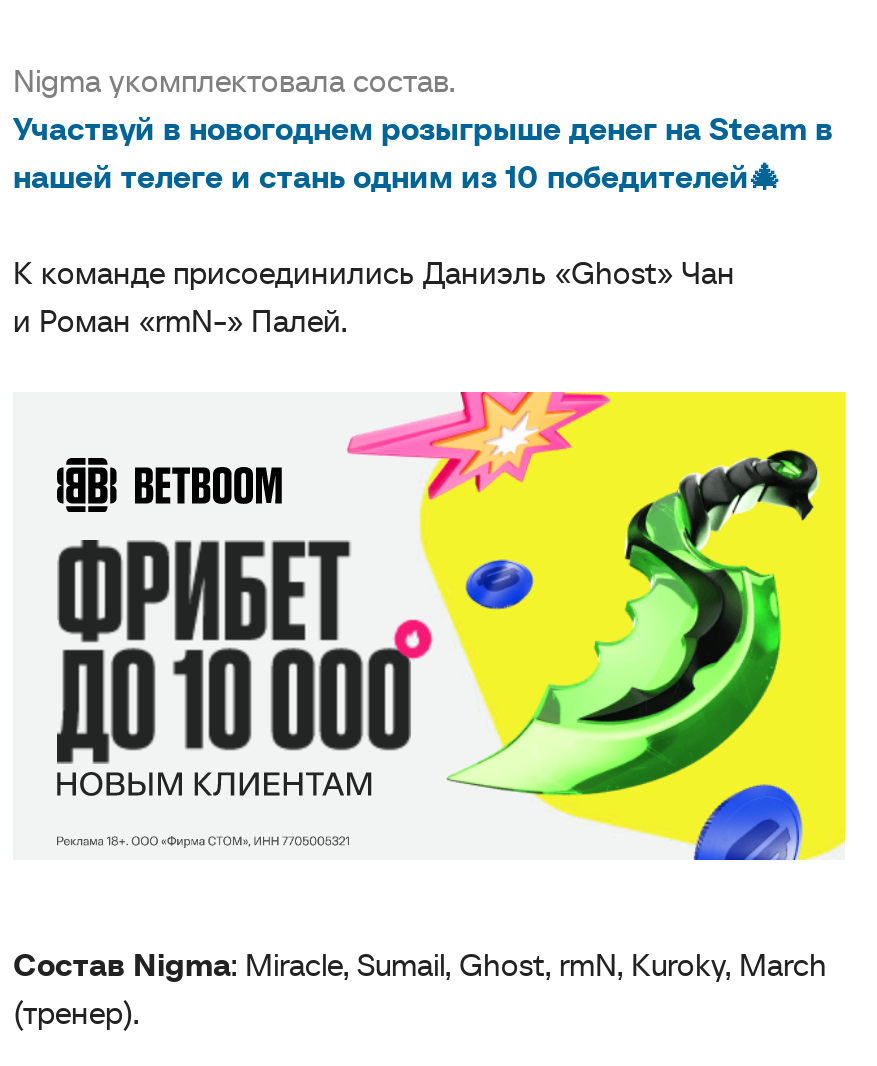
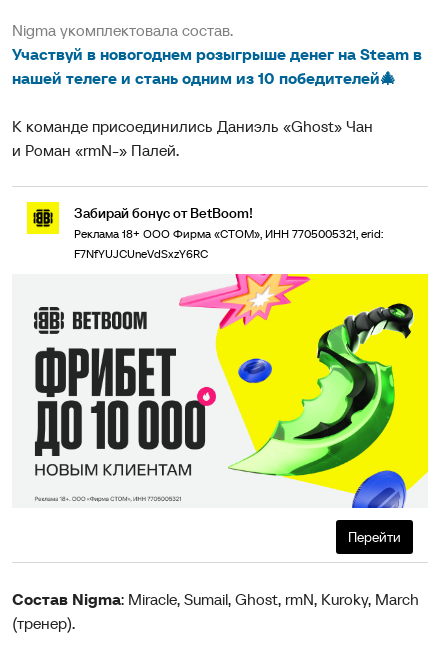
+ [image]
+ Забирай бонус от BetBoom!
+ Реклама 18+ ООО Фирма «СТОМ», ИНН 7705005321, erid:
+ F7NfYUJCUneVdSxzY6RC

+ Перейти

moved down: [image]
